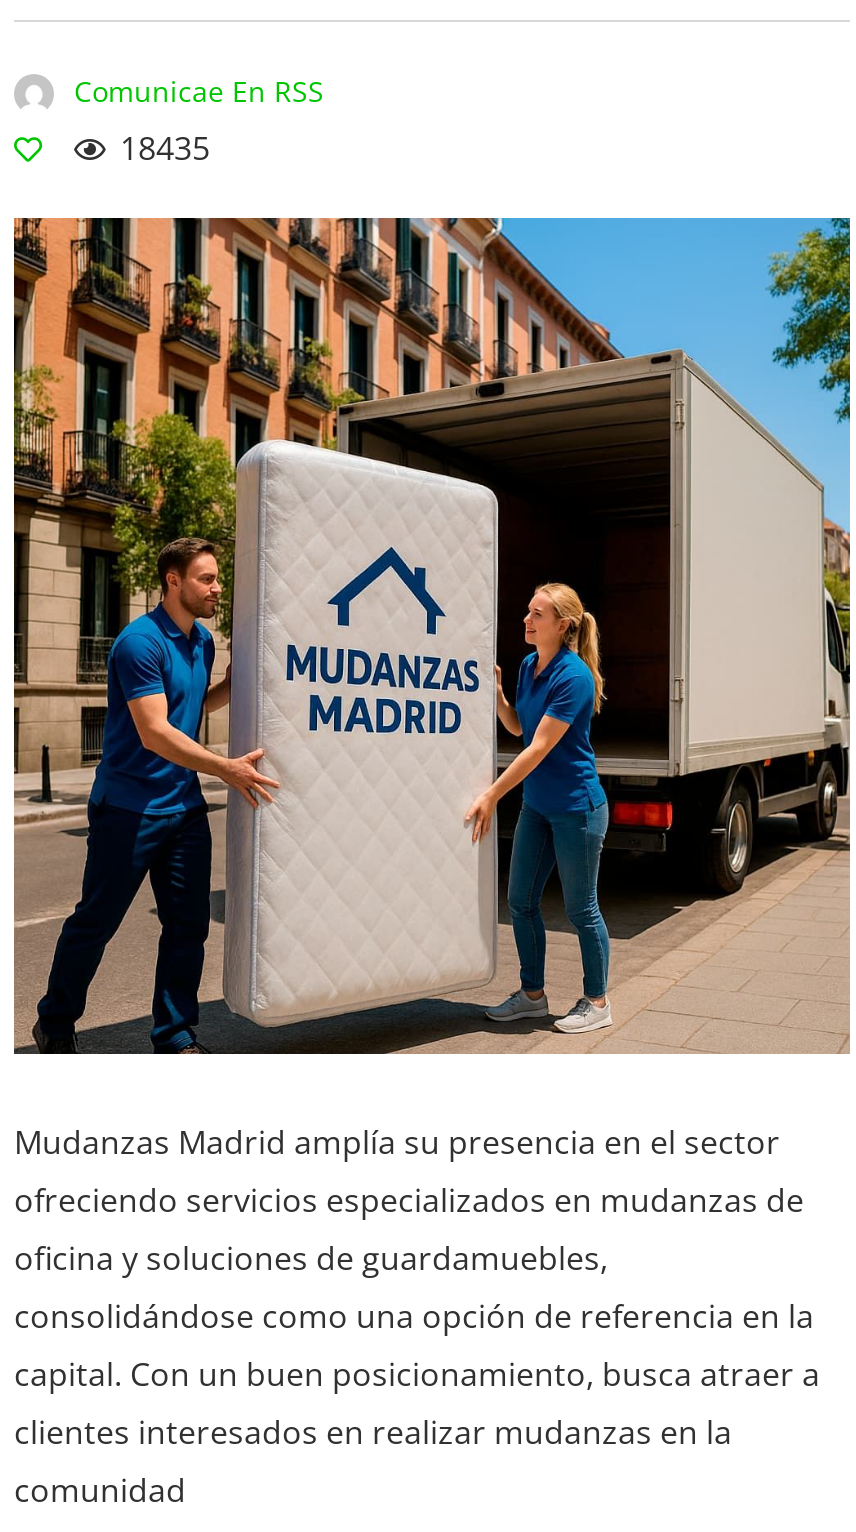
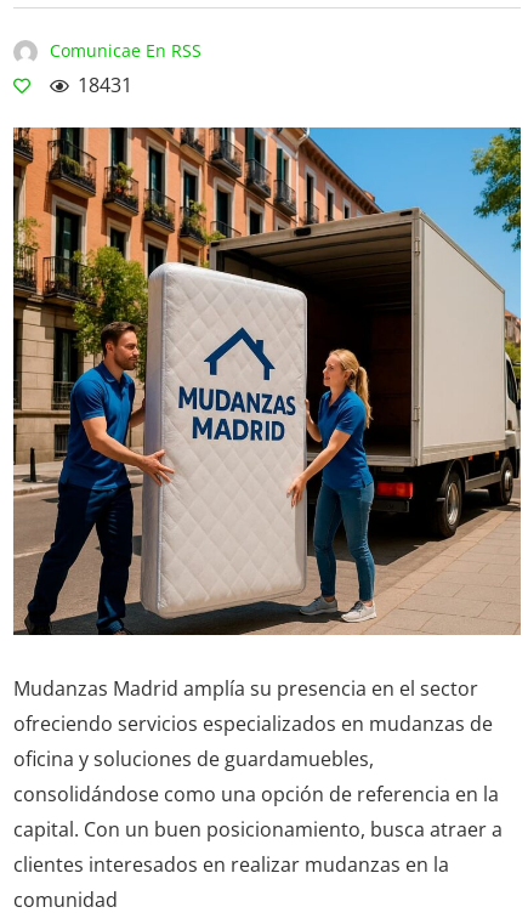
- 18435
+ 18431
